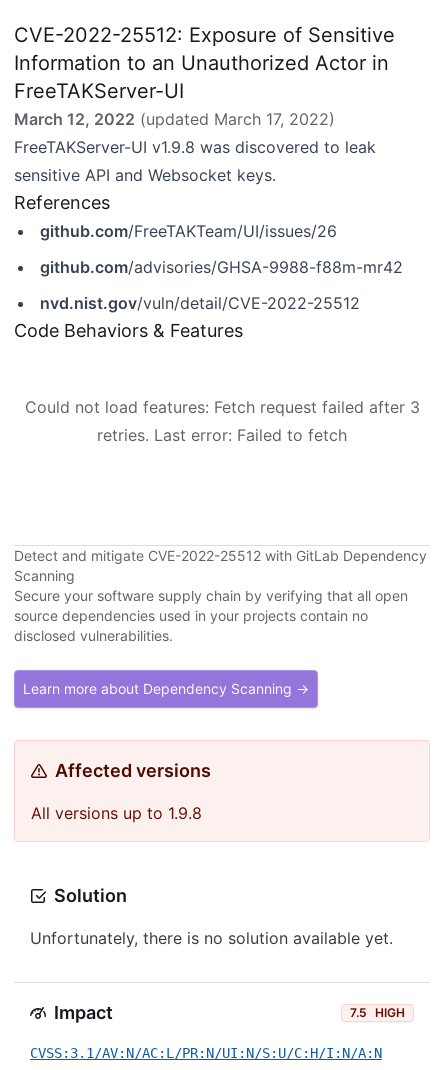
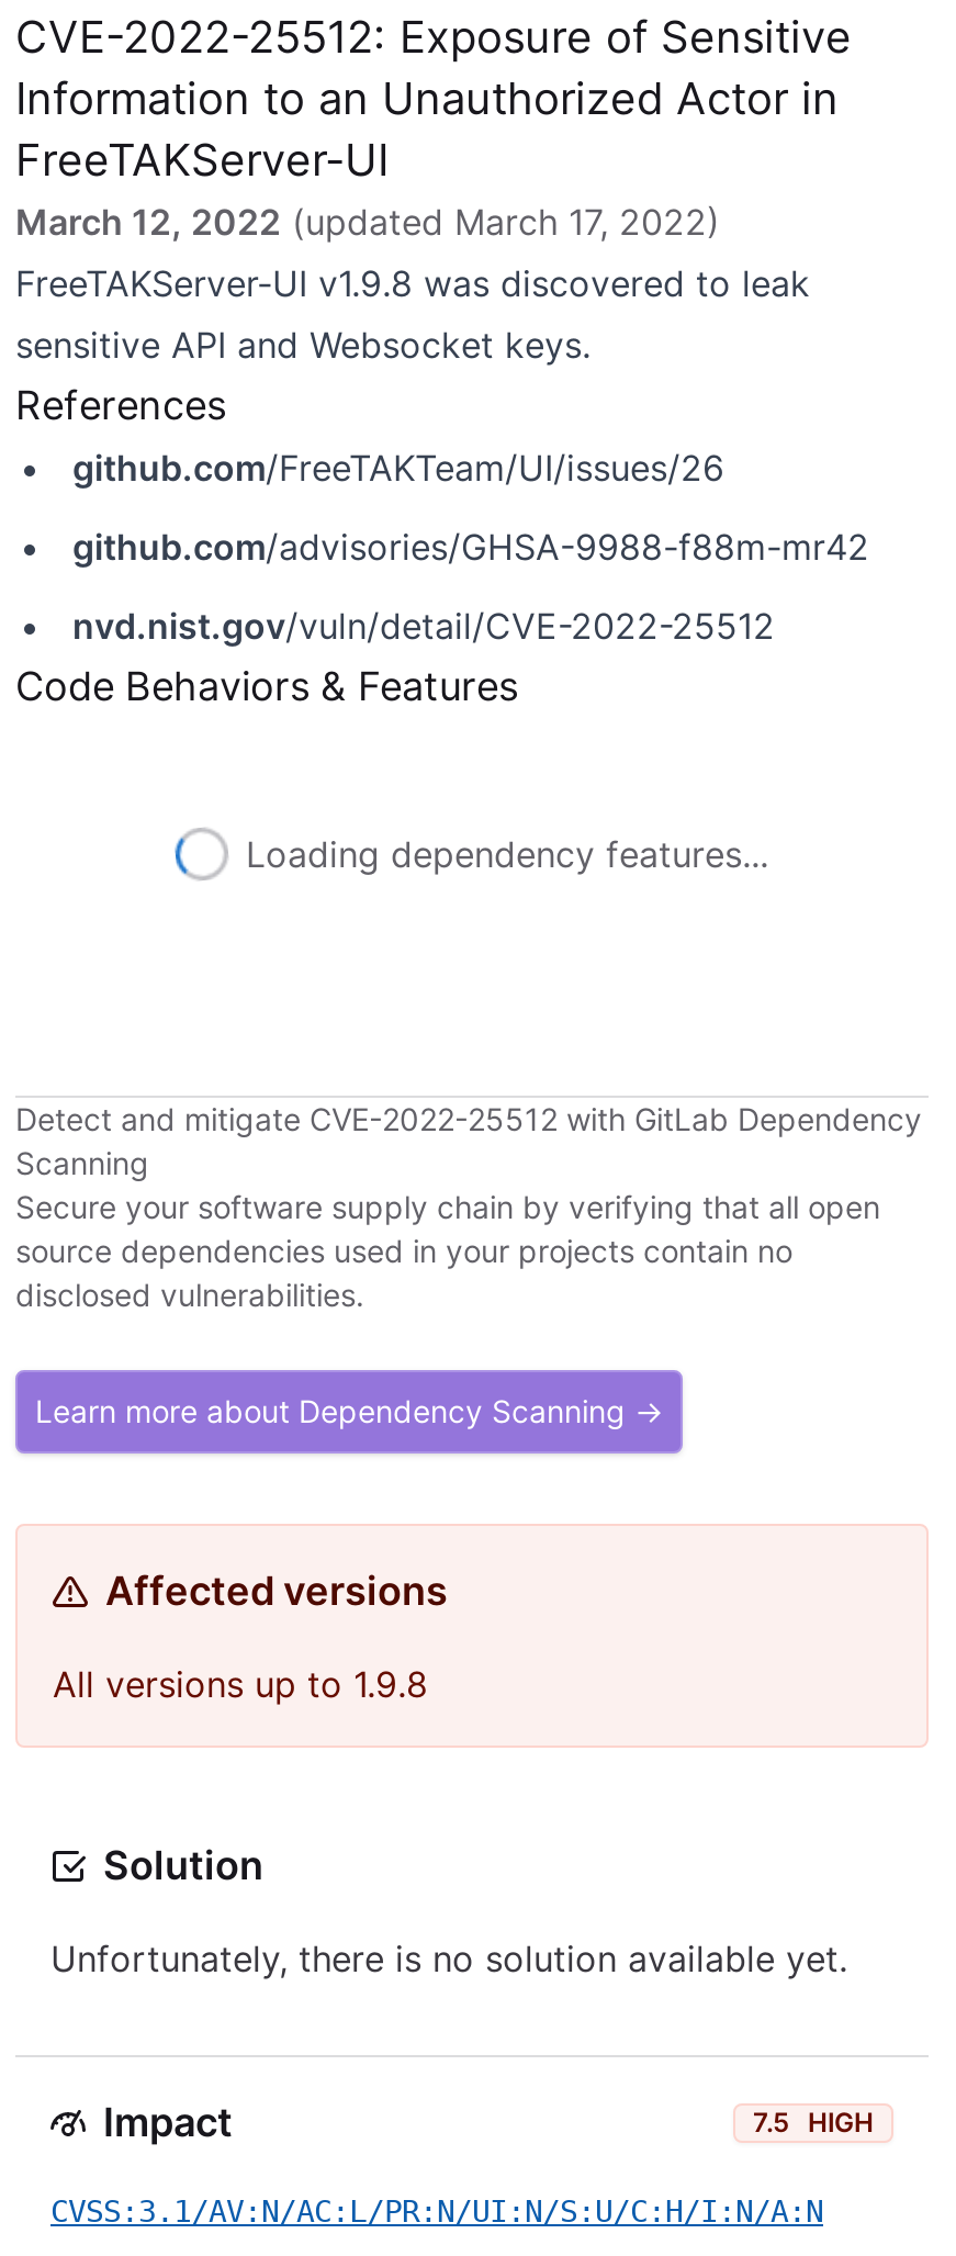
- Could not load features: Fetch request failed after 3
- retries. Last error: Failed to fetch
+ Loading dependency features...
